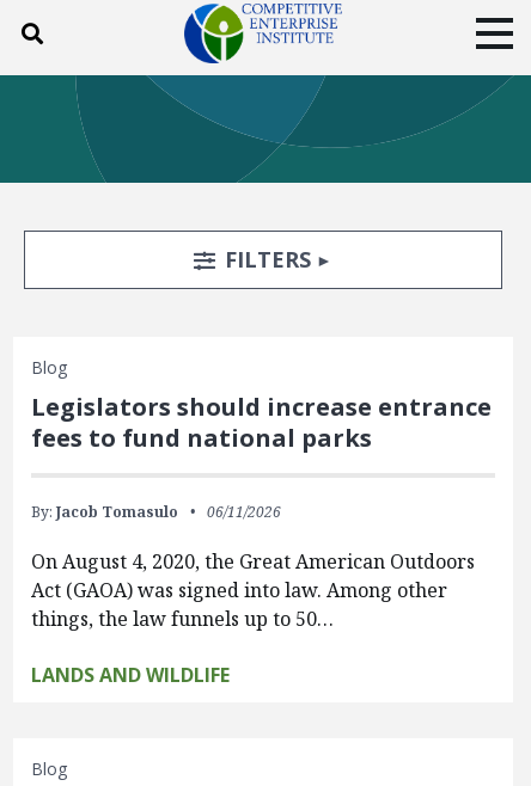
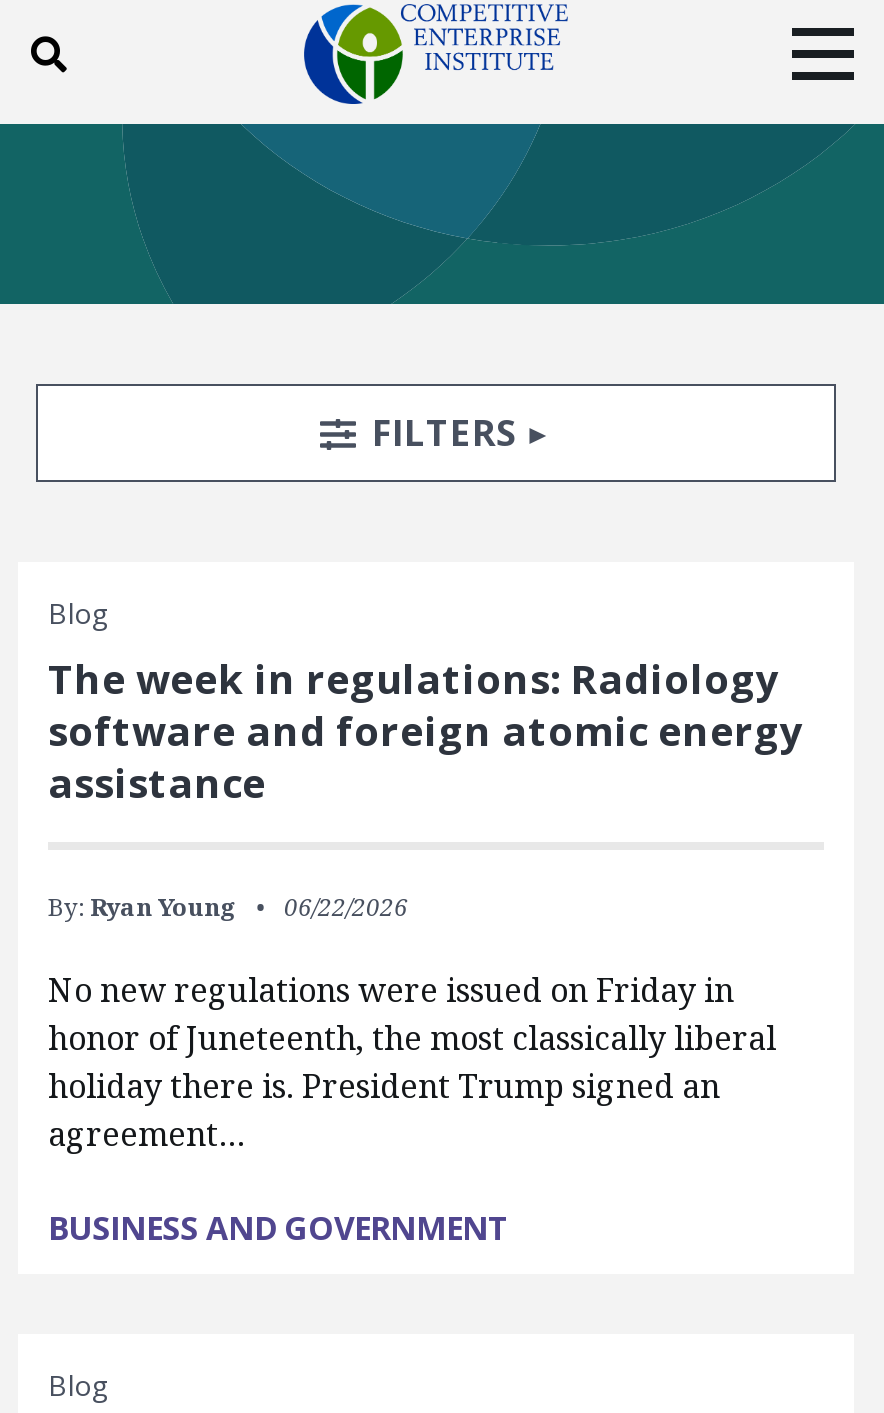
- Legislators should increase entrance
- fees to fund national parks
+ The week in regulations: Radiology
+ software and foreign atomic energy
+ assistance

- By: Jacob Tomasulo
- 06/11/2026
+ By: Ryan Young
+ 06/22/2026

- On August 4, 2020, the Great American Outdoors
- Act (GAOA) was signed into law. Among other
- things, the law funnels up to 50…
+ No new regulations were issued on Friday in
+ honor of Juneteenth, the most classically liberal
+ holiday there is. President Trump signed an
+ agreement…

- LANDS AND WILDLIFE
+ BUSINESS AND GOVERNMENT
